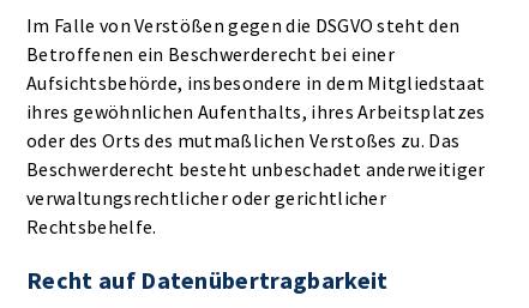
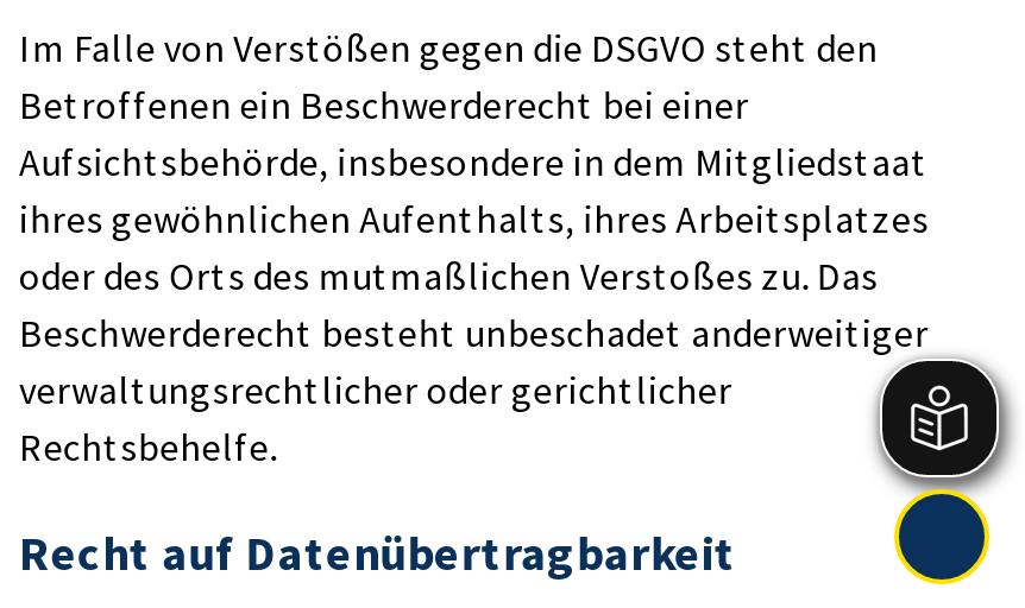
+ [image]
